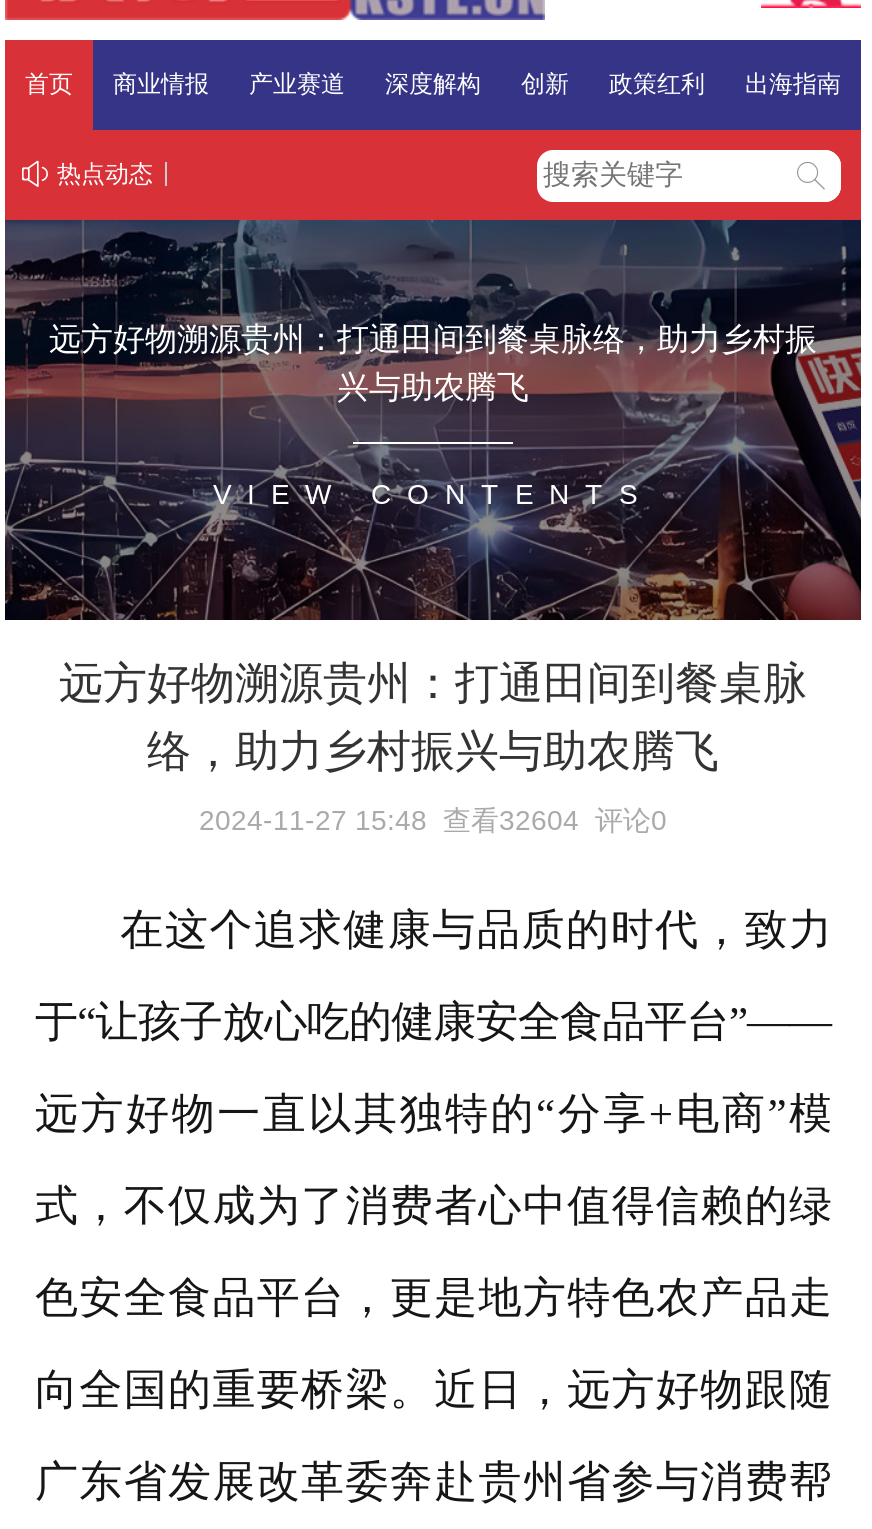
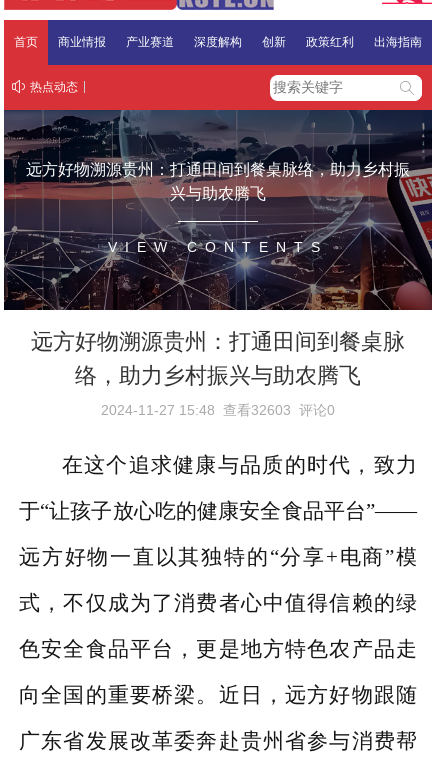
- 2024-11-27 15:48 查看32604 评论0
+ 2024-11-27 15:48 查看32603 评论0
